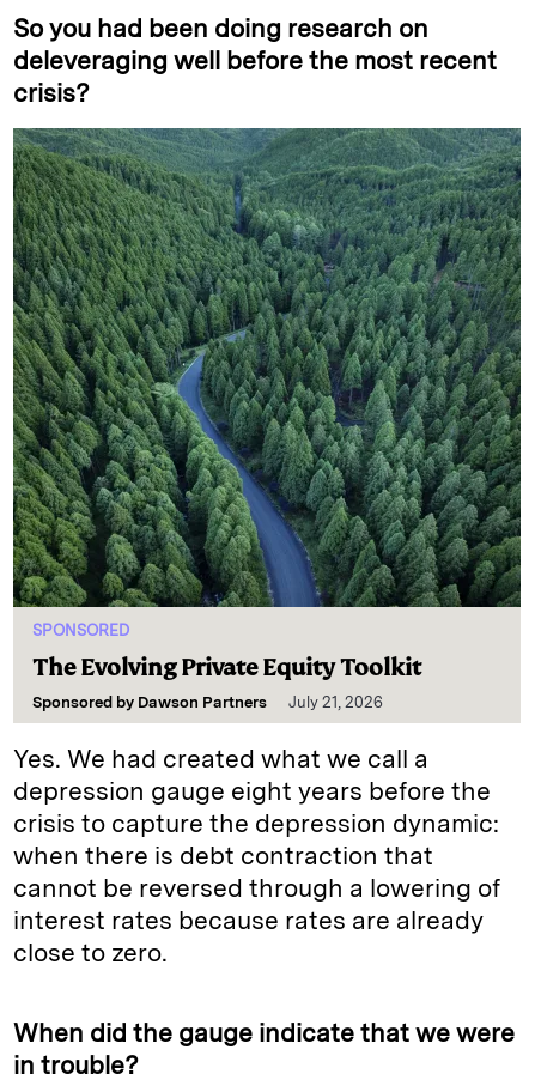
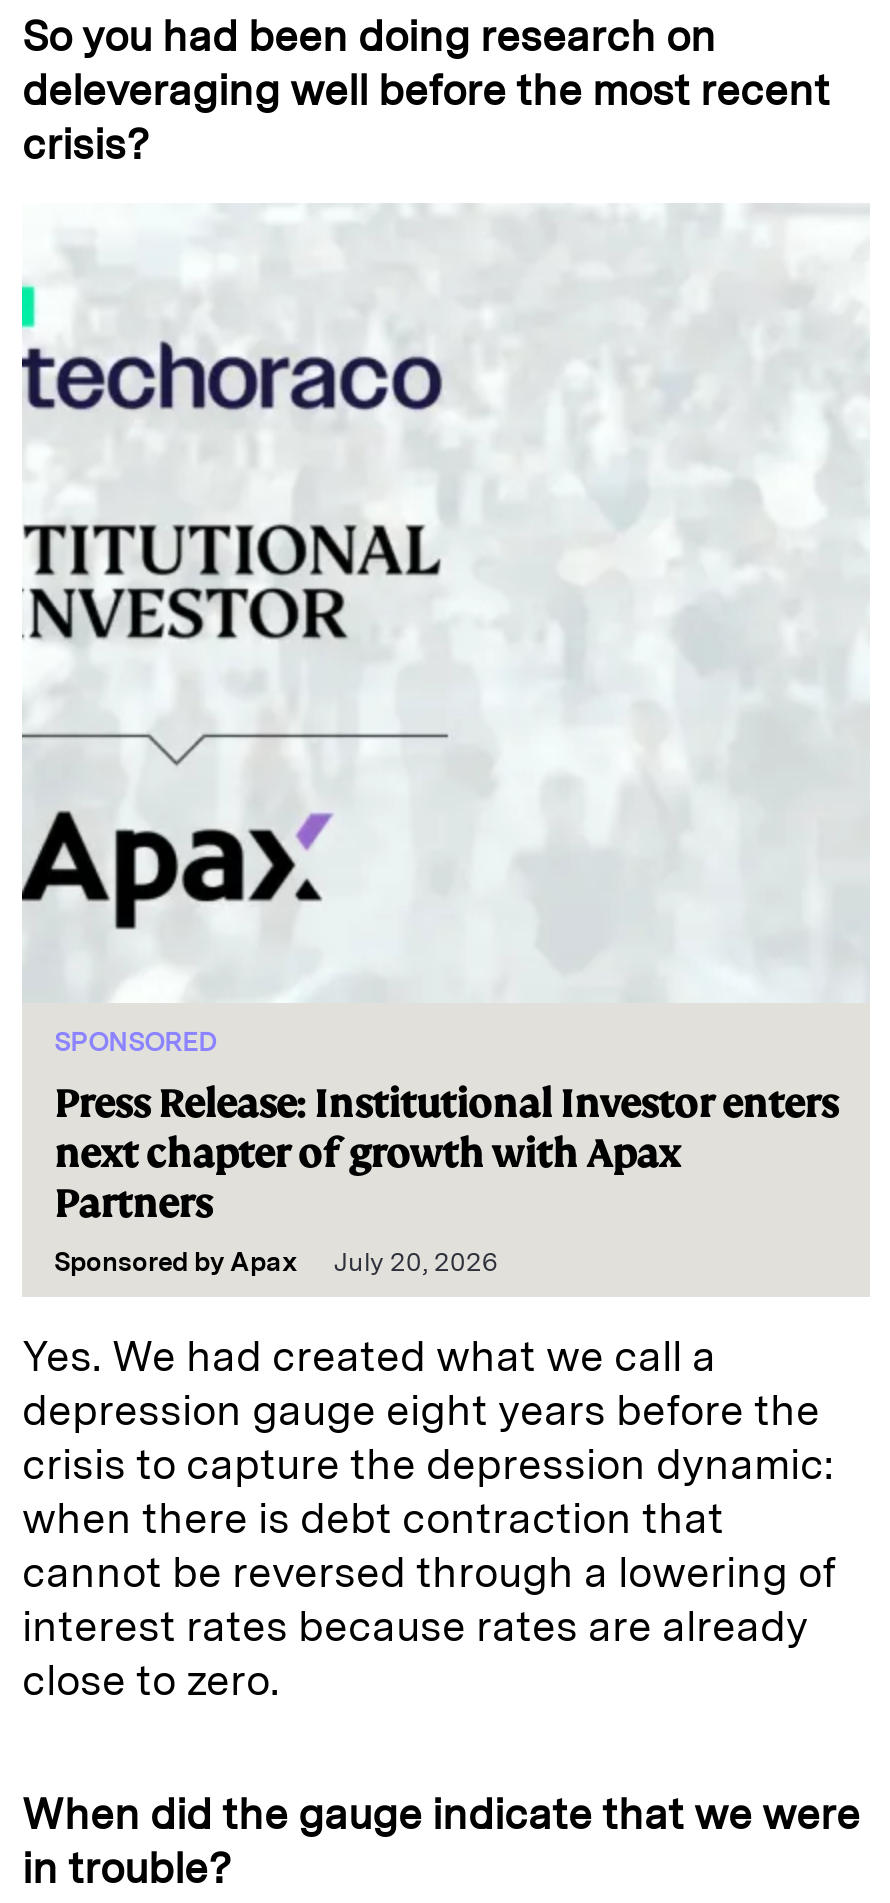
- [image]
- The Evolving Private Equity Toolkit
- Sponsored by Dawson Partners
- July 21, 2026
+ [image]
+ Press Release: Institutional Investor enters
+ next chapter of growth with Apax
+ Partners
+ Sponsored by Apax
+ July 20, 2026
